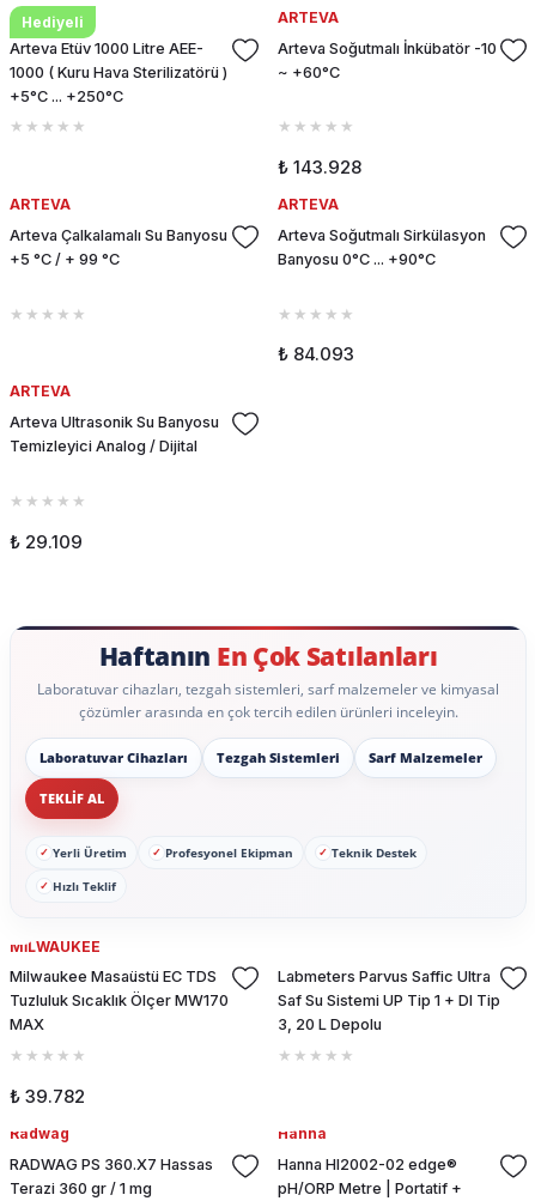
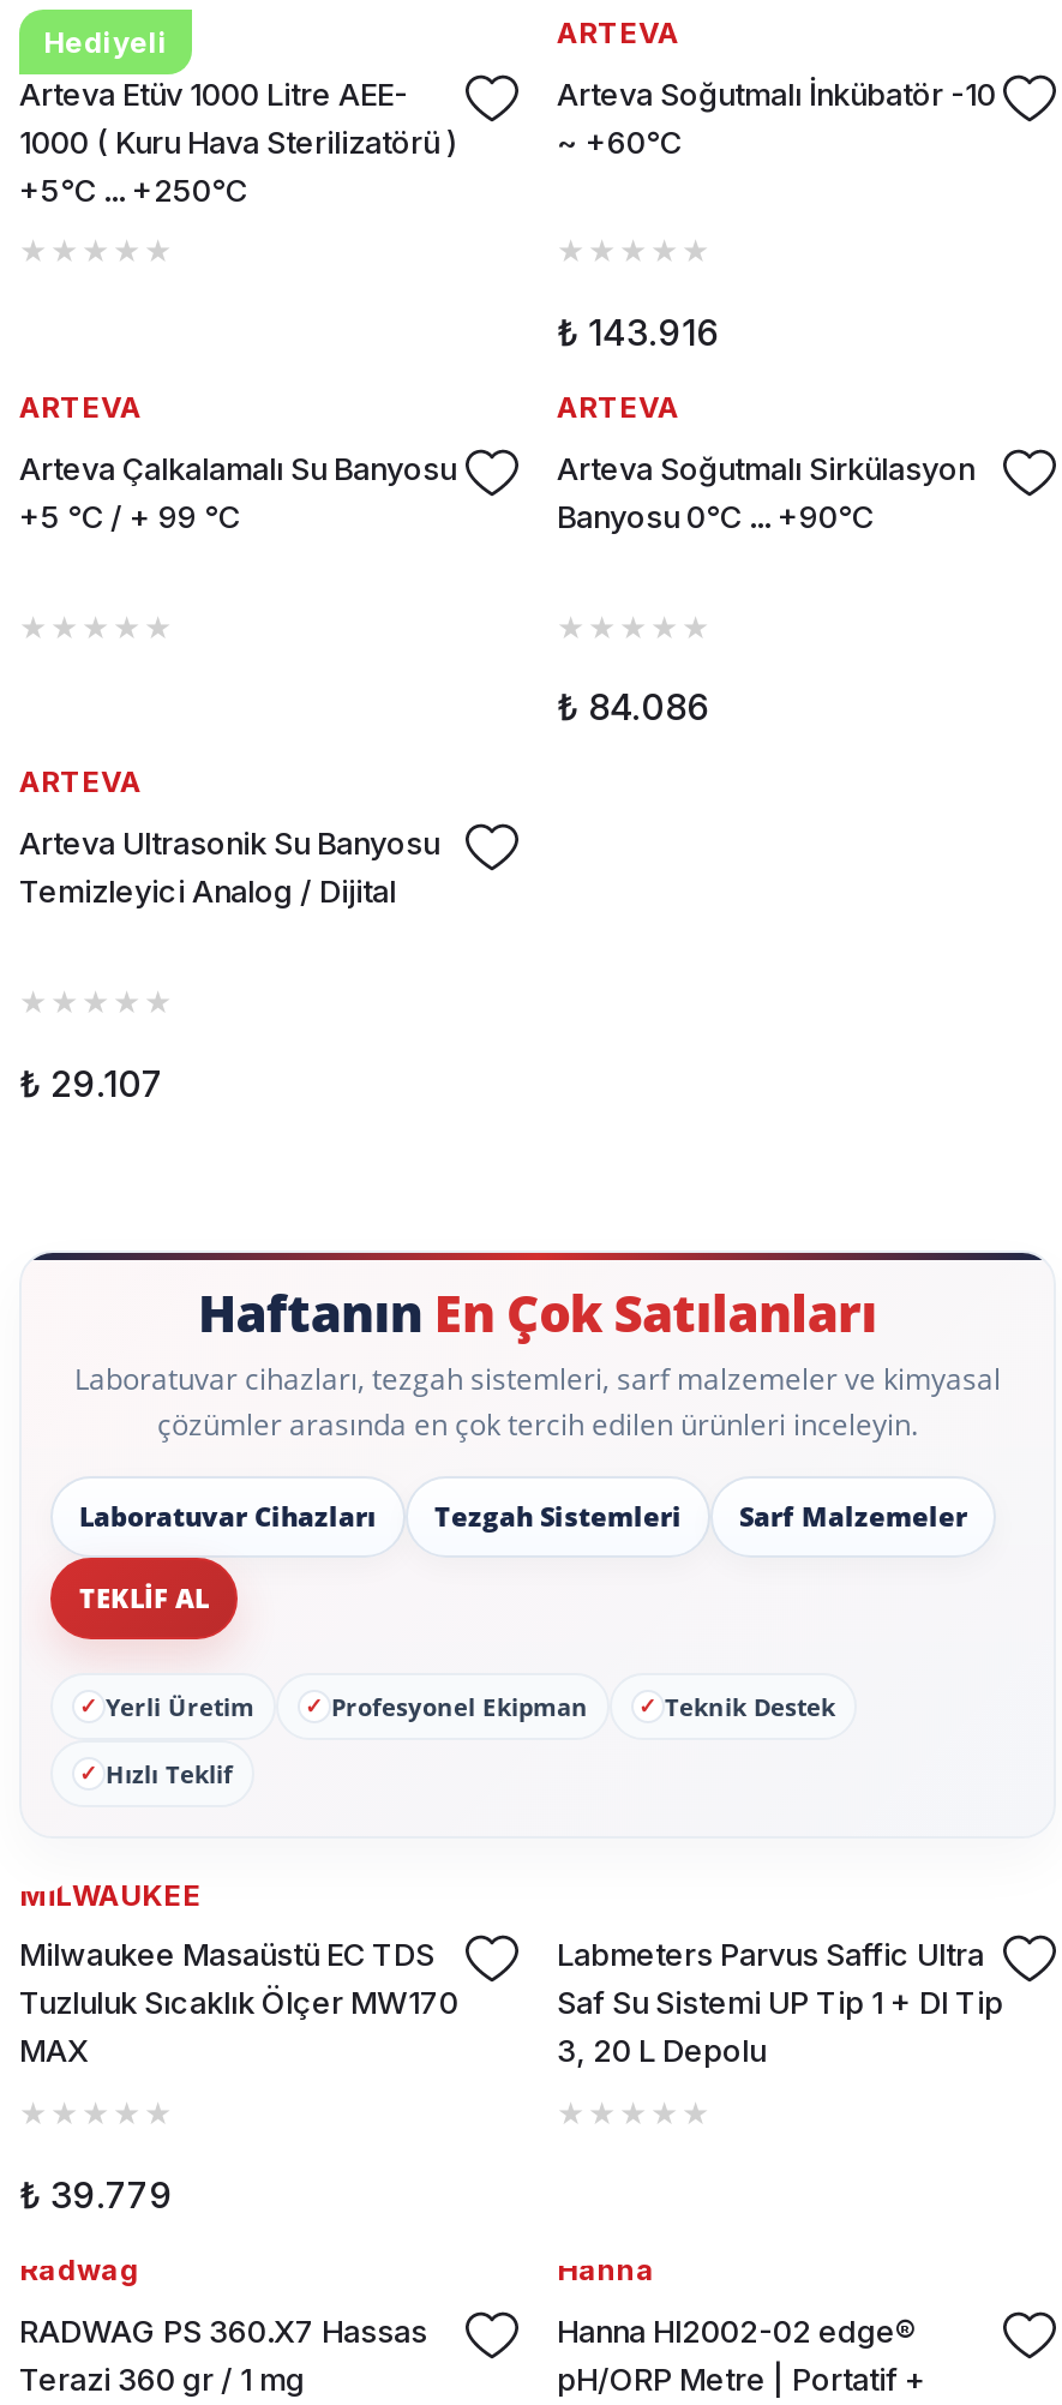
- ₺ 143.928
+ ₺ 143.916

- ₺ 84.093
+ ₺ 84.086

- ₺ 29.109
+ ₺ 29.107

- ₺ 39.782
+ ₺ 39.779
